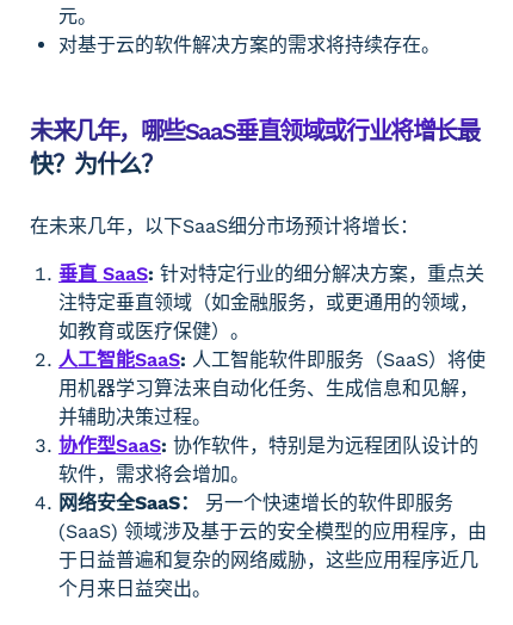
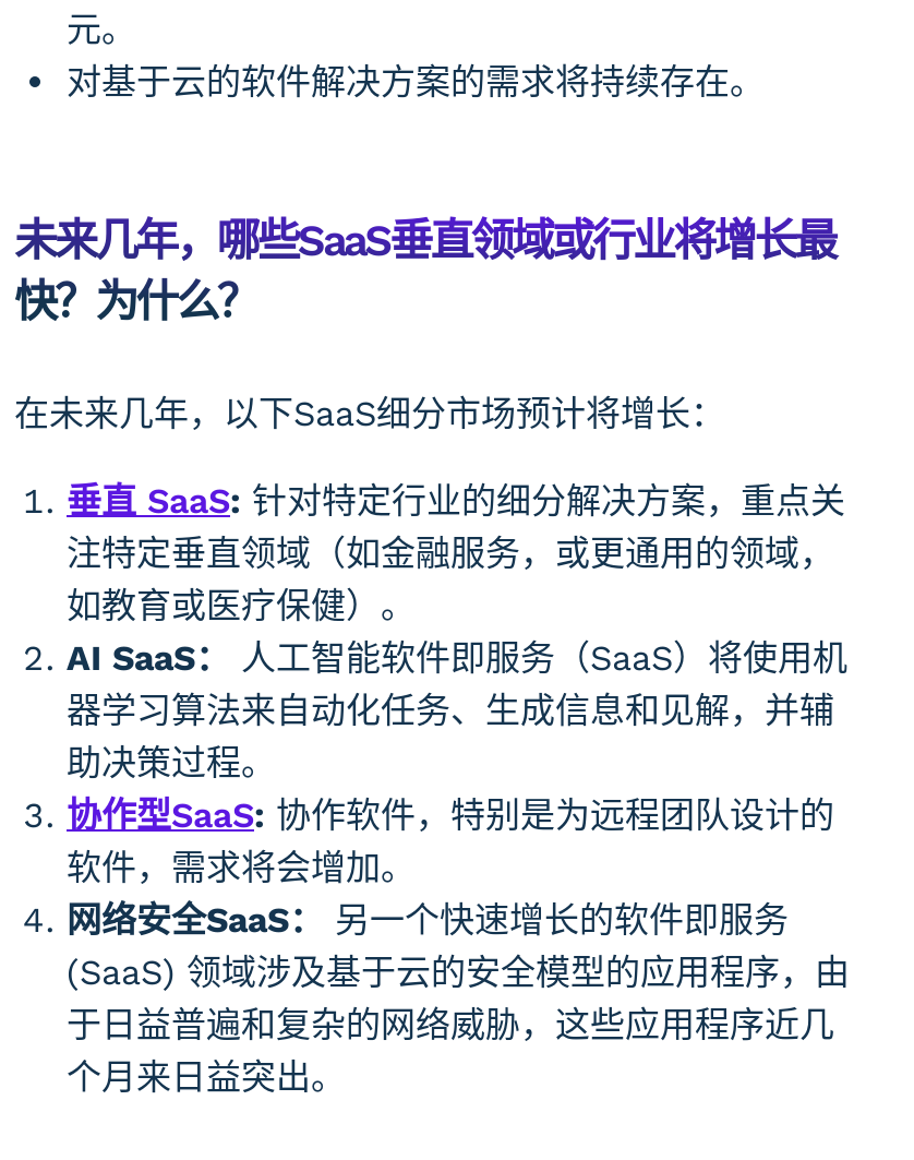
- 人工智能SaaS:人工智能软件即服务（SaaS）将使
- 用机器学习算法来自动化任务、生成信息和见解，
- 并辅助决策过程。
+ AI SaaS：人工智能软件即服务（SaaS）将使用机
+ 器学习算法来自动化任务、生成信息和见解，并辅
+ 助决策过程。
